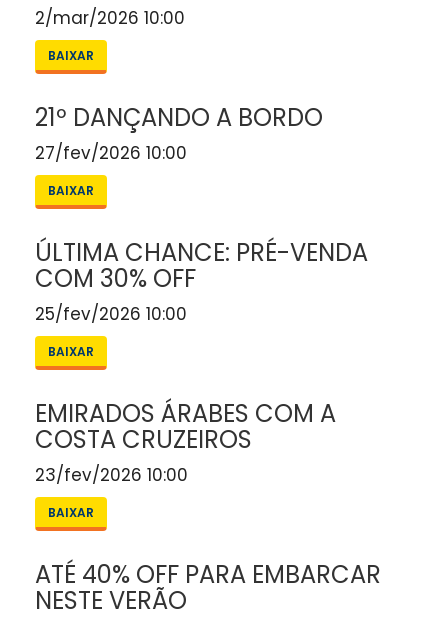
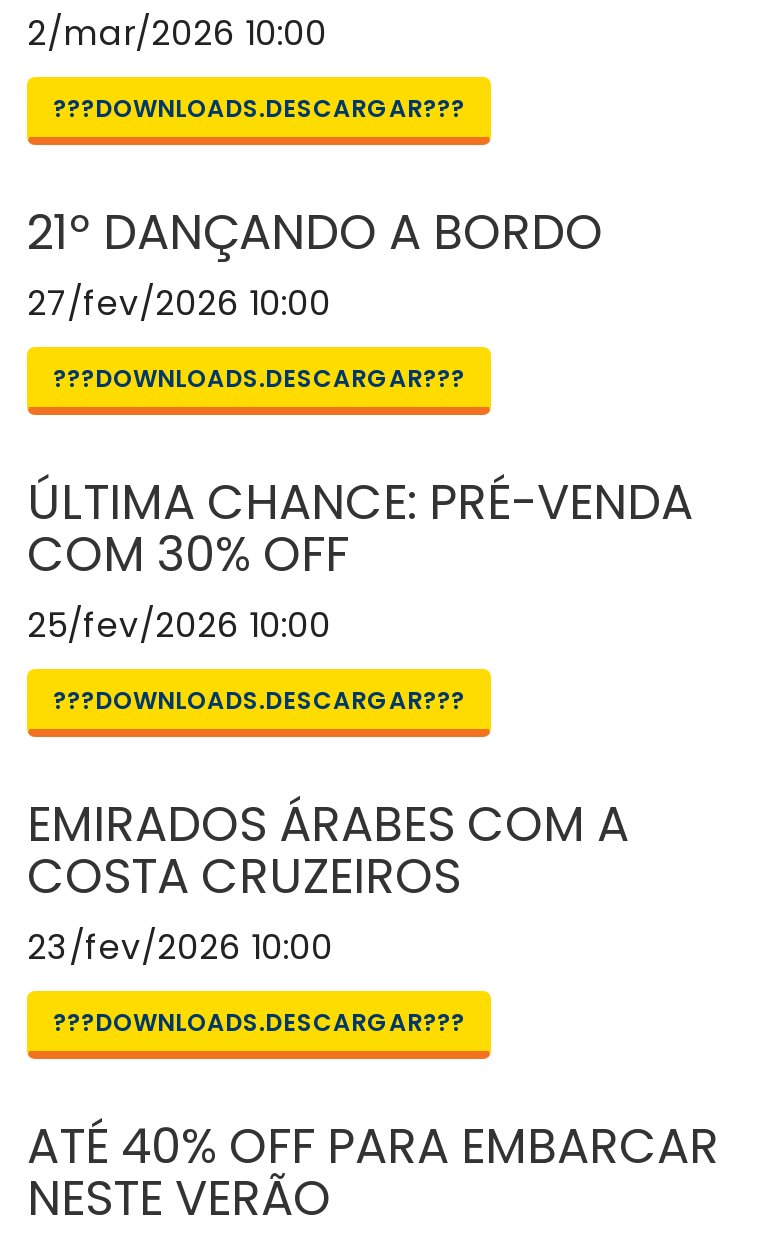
- BAIXAR
+ ???DOWNLOADS.DESCARGAR???

- BAIXAR
+ ???DOWNLOADS.DESCARGAR???

- BAIXAR
+ ???DOWNLOADS.DESCARGAR???

- BAIXAR
+ ???DOWNLOADS.DESCARGAR???
